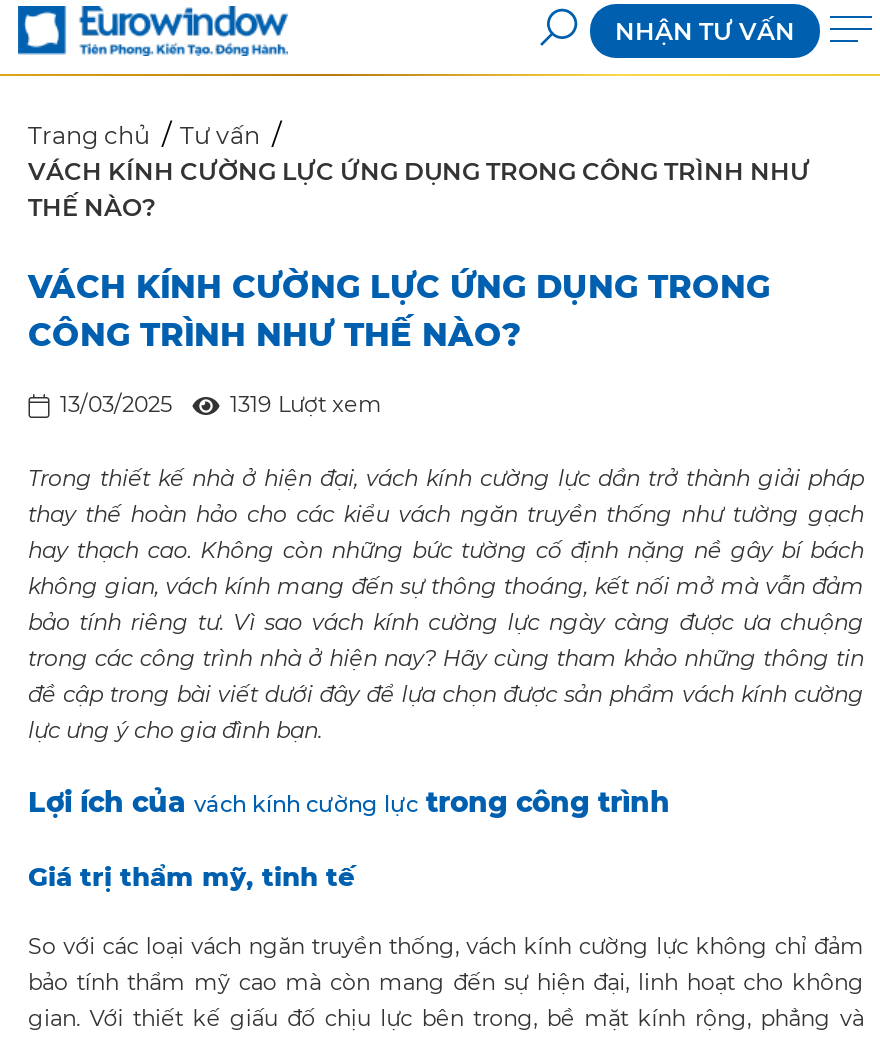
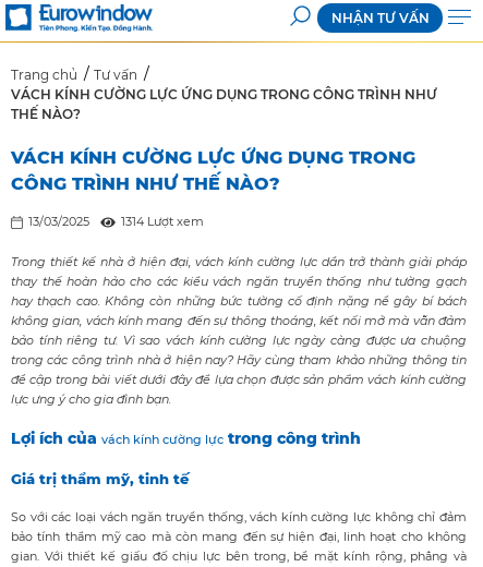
- 1319 Lượt xem
+ 1314 Lượt xem
